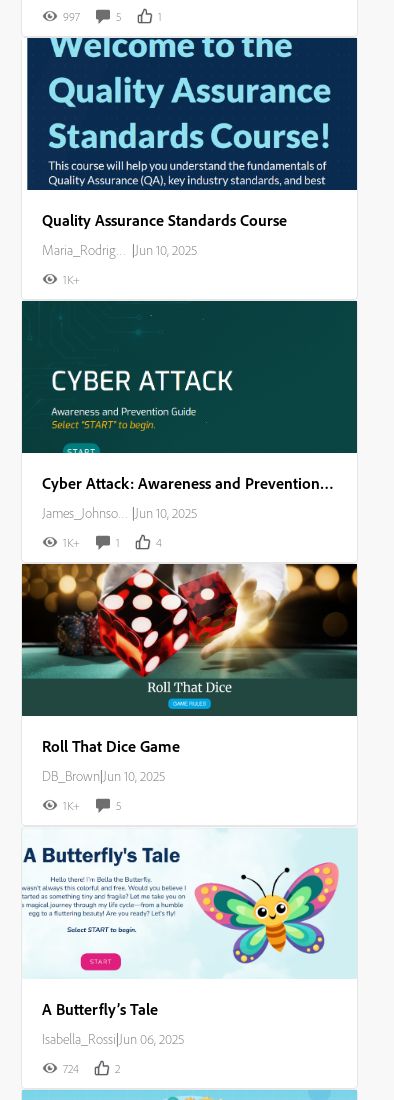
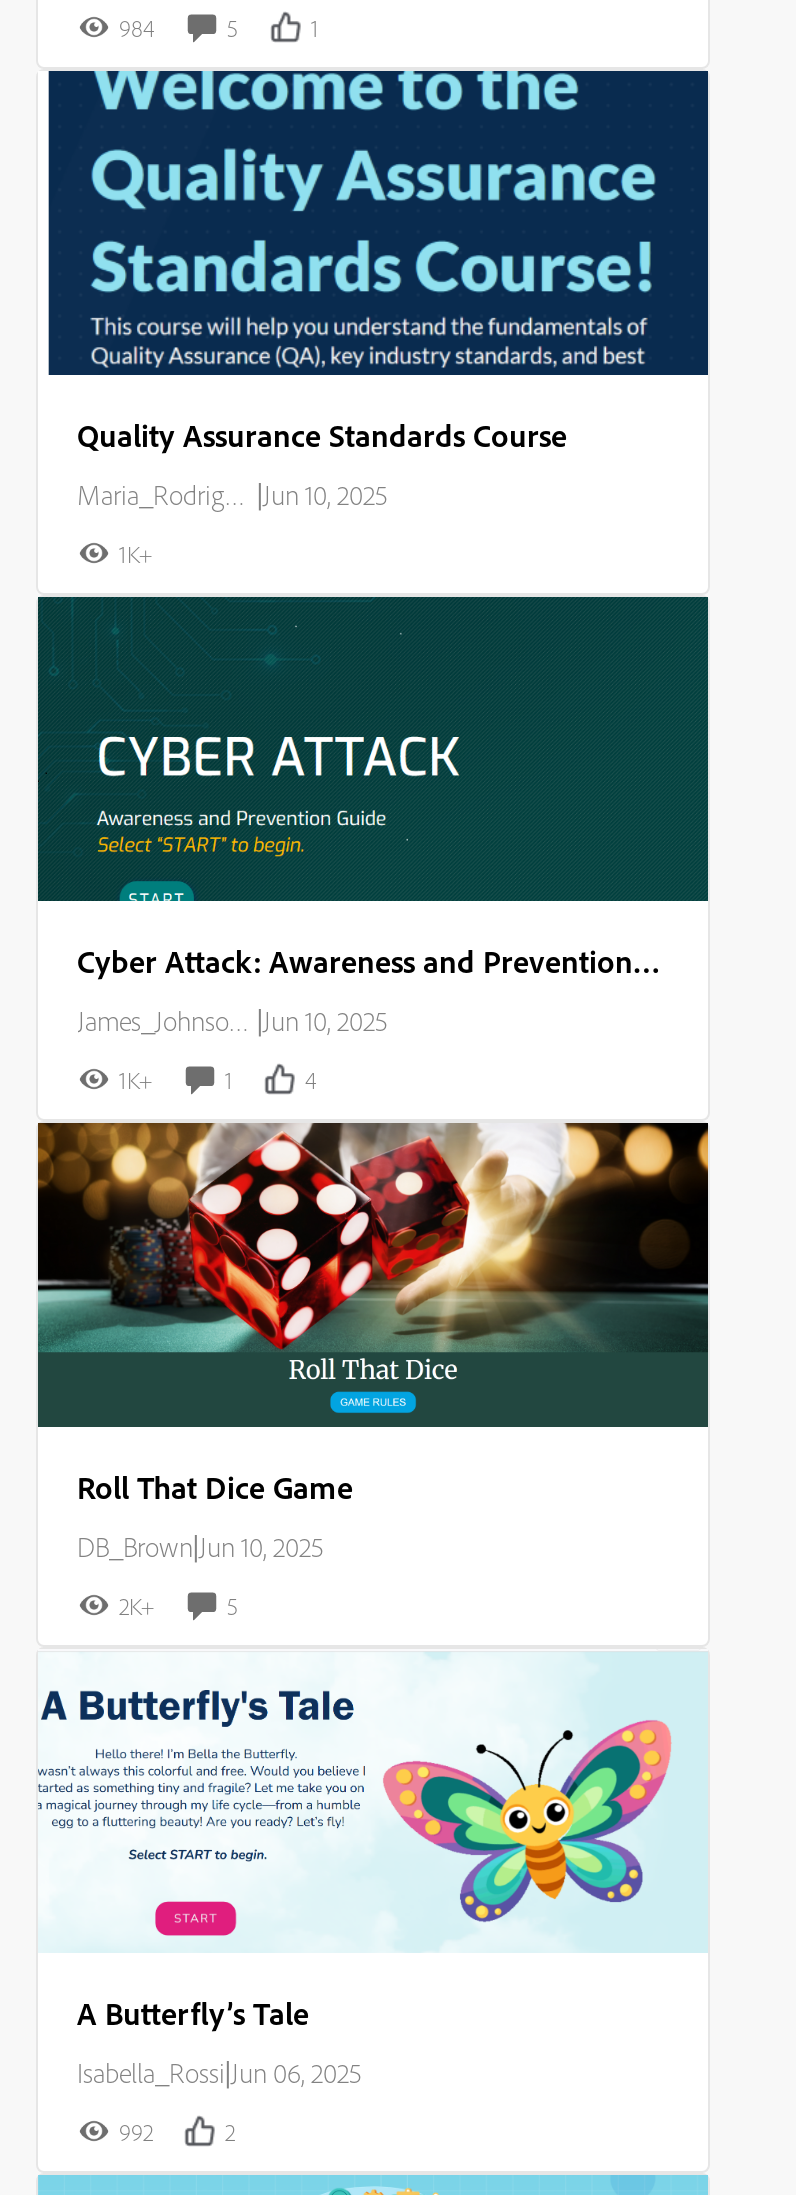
- 997
+ 984

- 1K+
+ 2K+

- 724
+ 992
